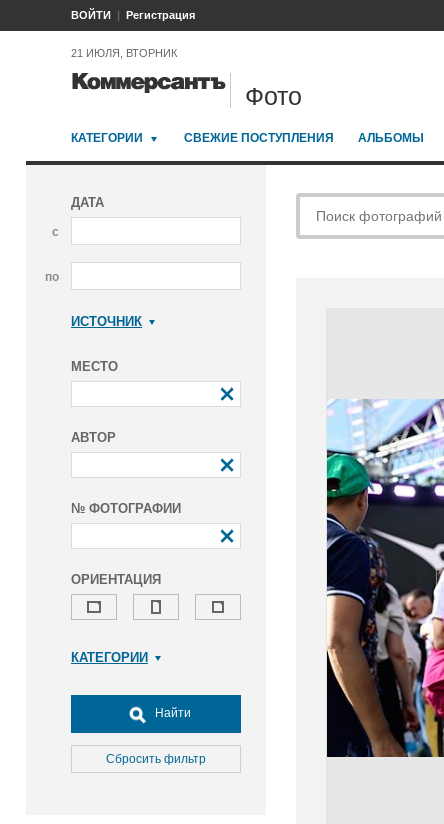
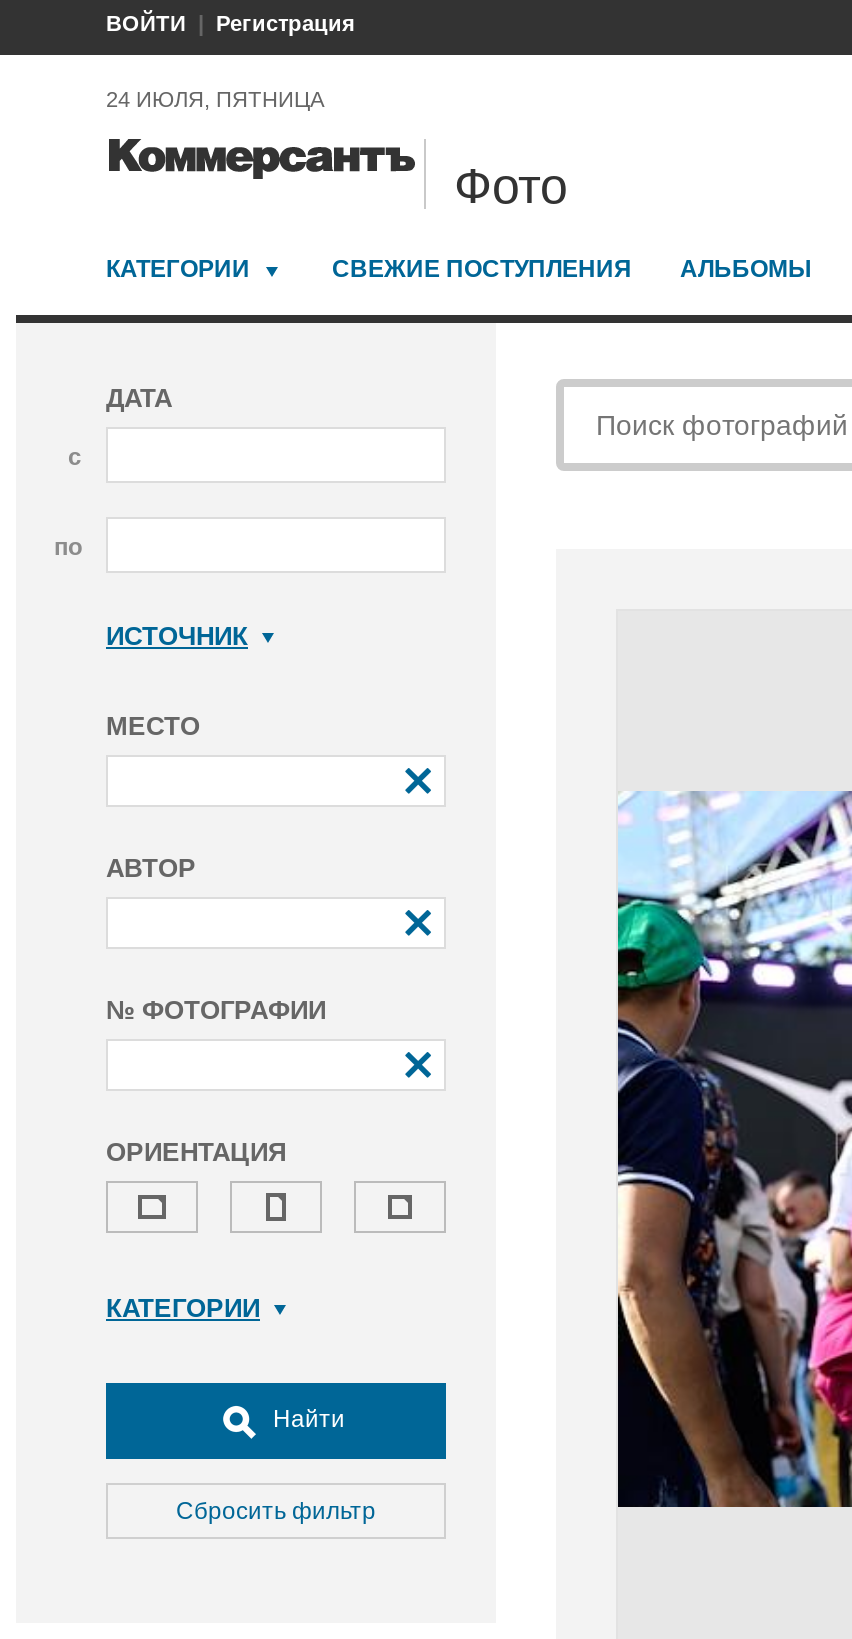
- 21 ИЮЛЯ, ВТОРНИК
+ 24 ИЮЛЯ, ПЯТНИЦА
